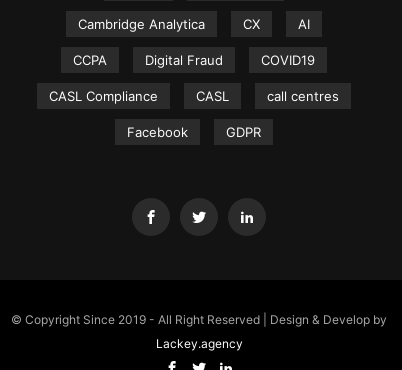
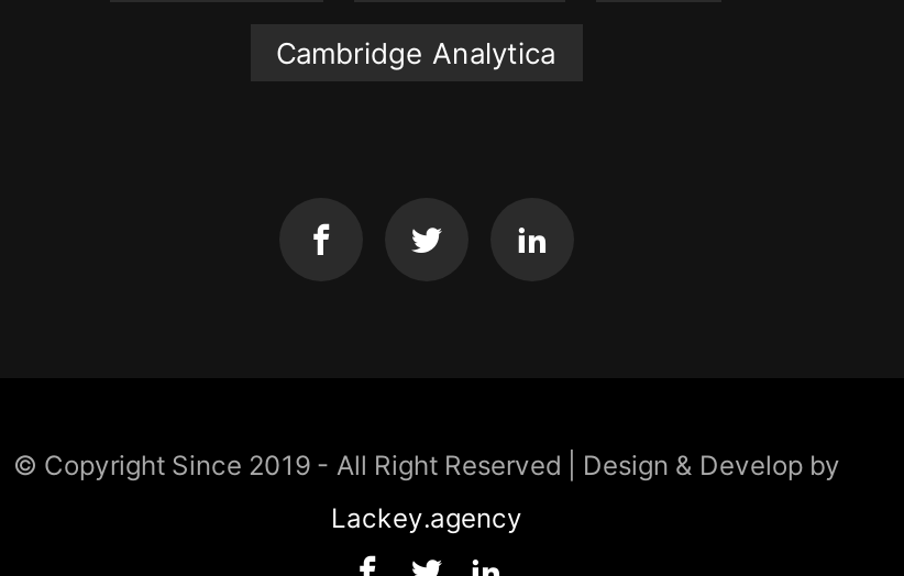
- CX
- AI
- CCPA
- Digital Fraud
- COVID19
- CASL Compliance
- CASL
- call centres
- Facebook
- GDPR
